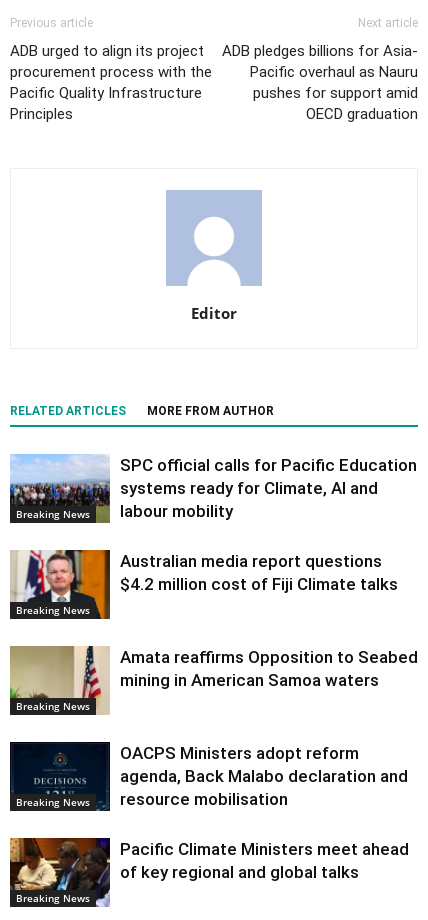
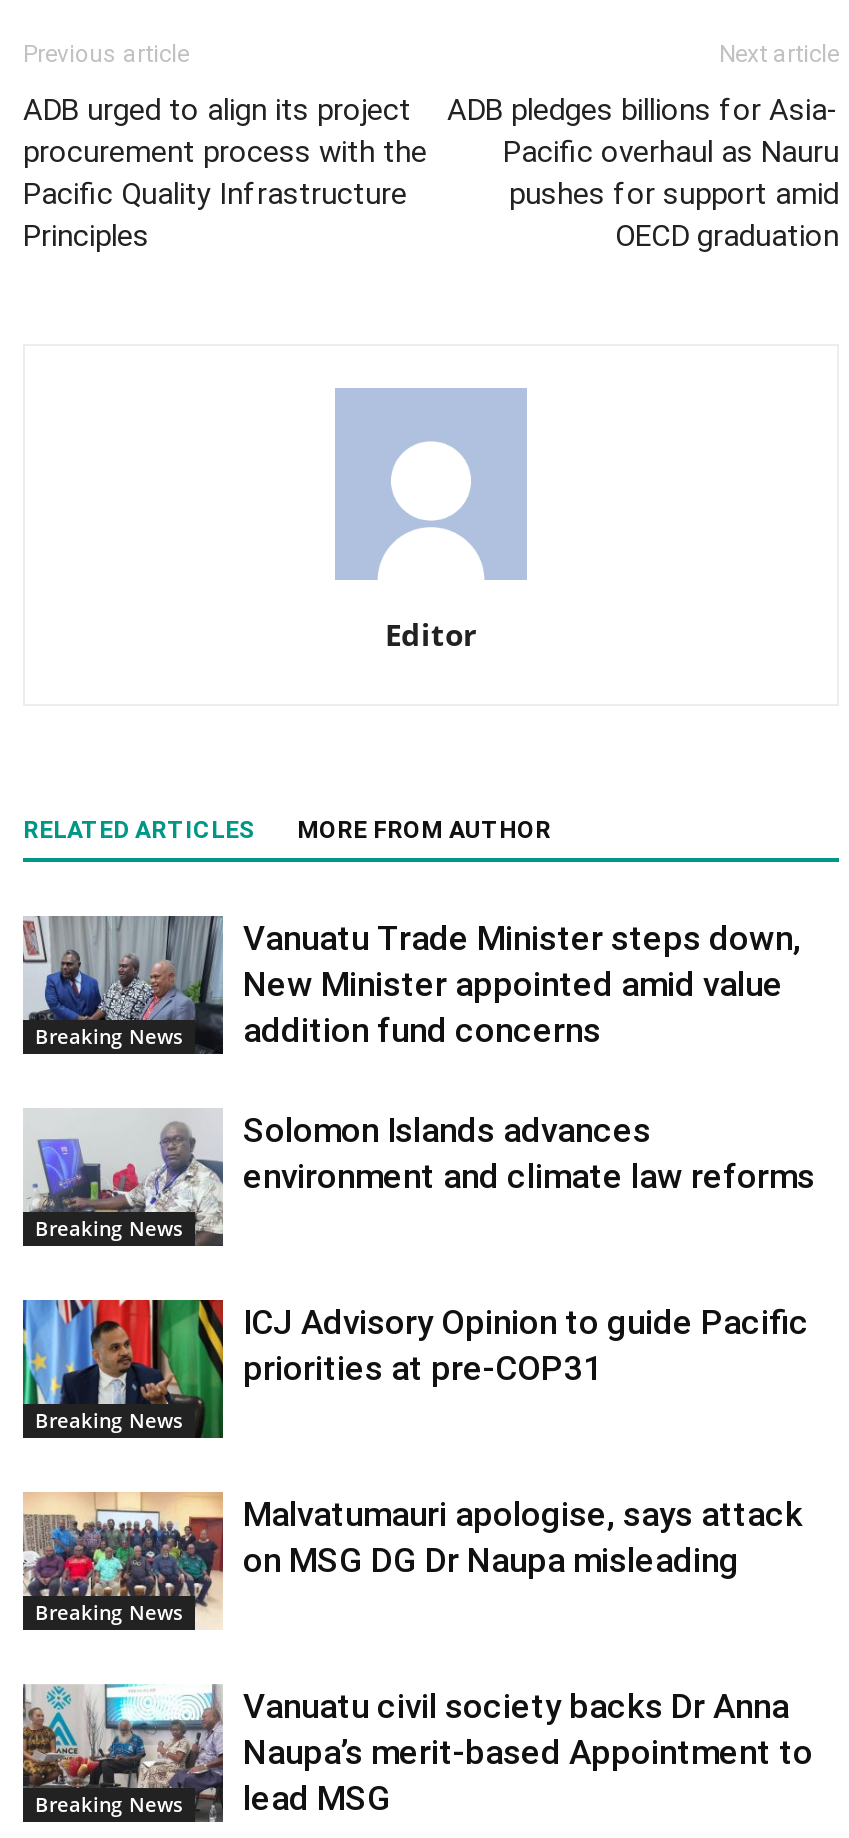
- [image]
- SPC official calls for Pacific Education
- systems ready for Climate, AI and
- labour mobility
+ [image]
+ Vanuatu Trade Minister steps down,
+ New Minister appointed amid value
+ addition fund concerns

- [image]
- Australian media report questions
- $4.2 million cost of Fiji Climate talks
+ [image]
+ Solomon Islands advances
+ environment and climate law reforms

- [image]
- Amata reaffirms Opposition to Seabed
- mining in American Samoa waters
+ [image]
+ ICJ Advisory Opinion to guide Pacific
+ priorities at pre-COP31

- [image]
- OACPS Ministers adopt reform
- agenda, Back Malabo declaration and
- resource mobilisation
+ [image]
+ Malvatumauri apologise, says attack
+ on MSG DG Dr Naupa misleading

- [image]
- Pacific Climate Ministers meet ahead
- of key regional and global talks
+ [image]
+ Vanuatu civil society backs Dr Anna
+ Naupa’s merit-based Appointment to
+ lead MSG
